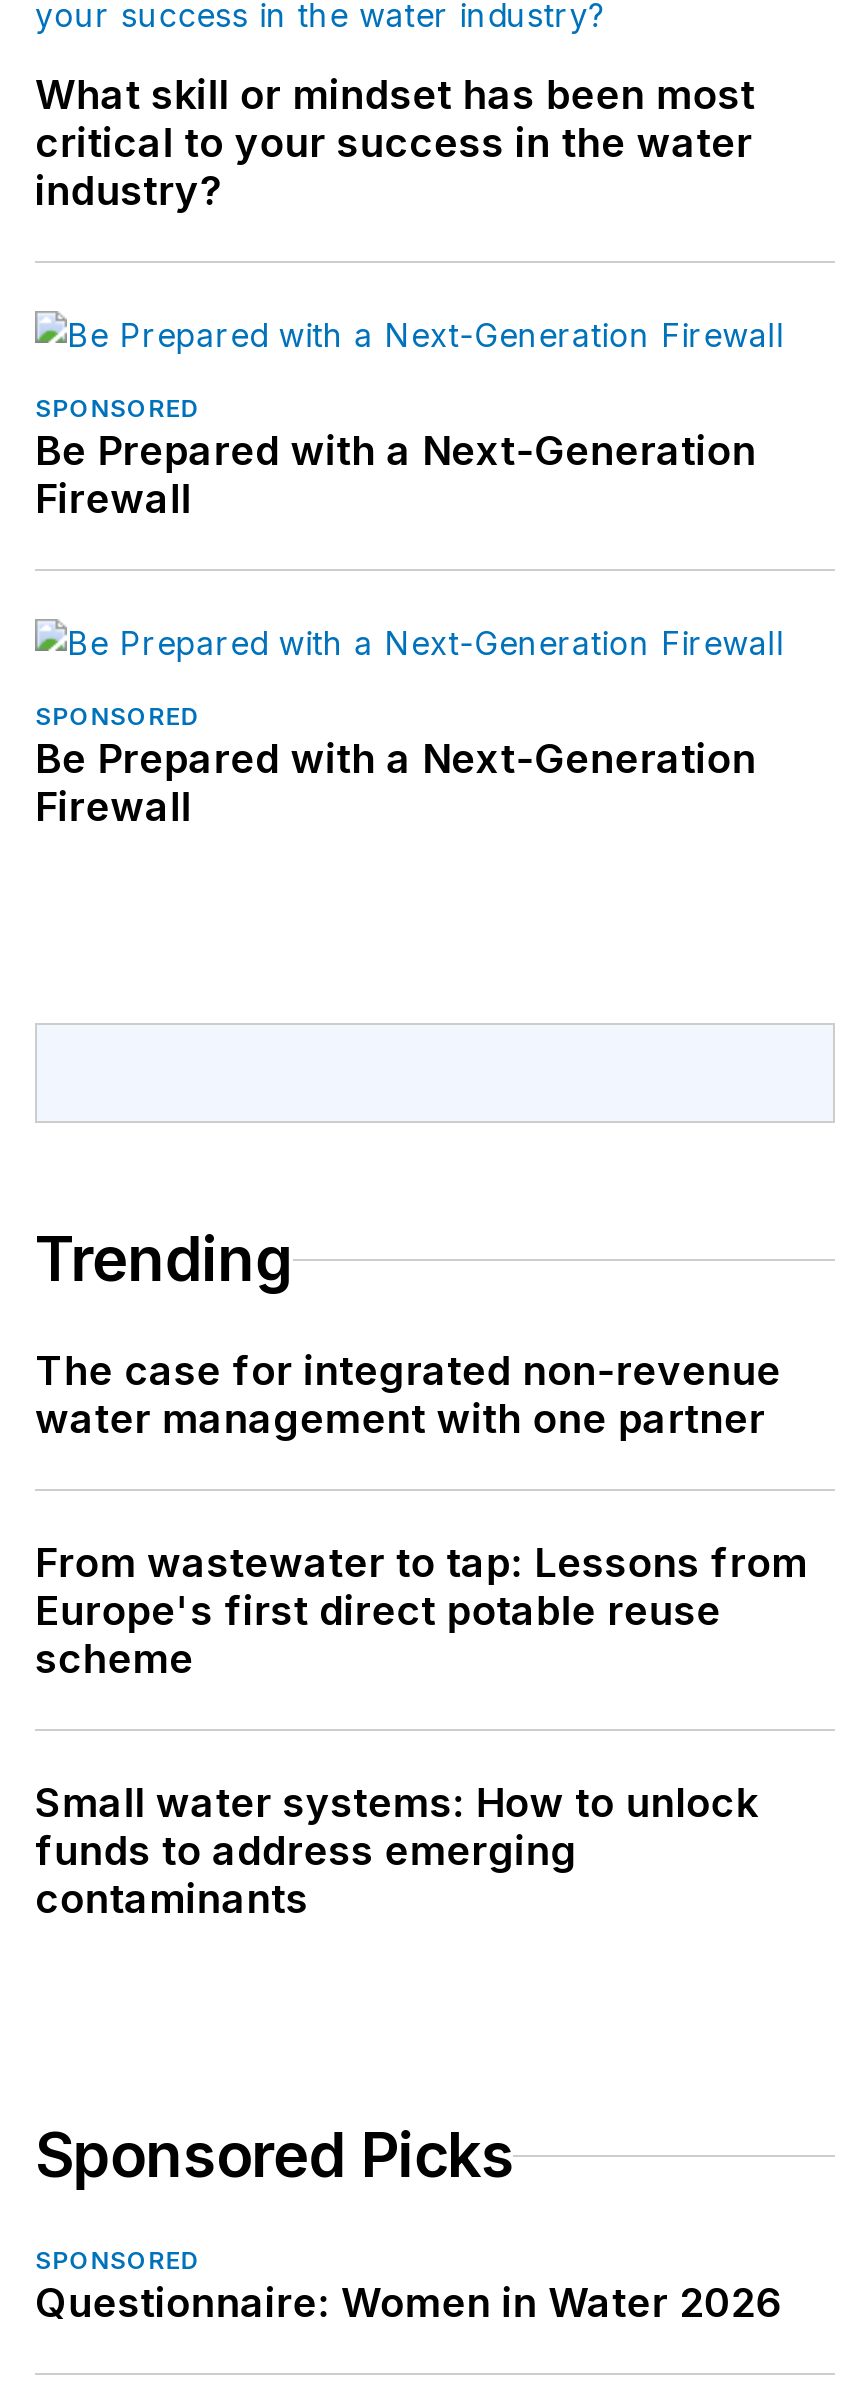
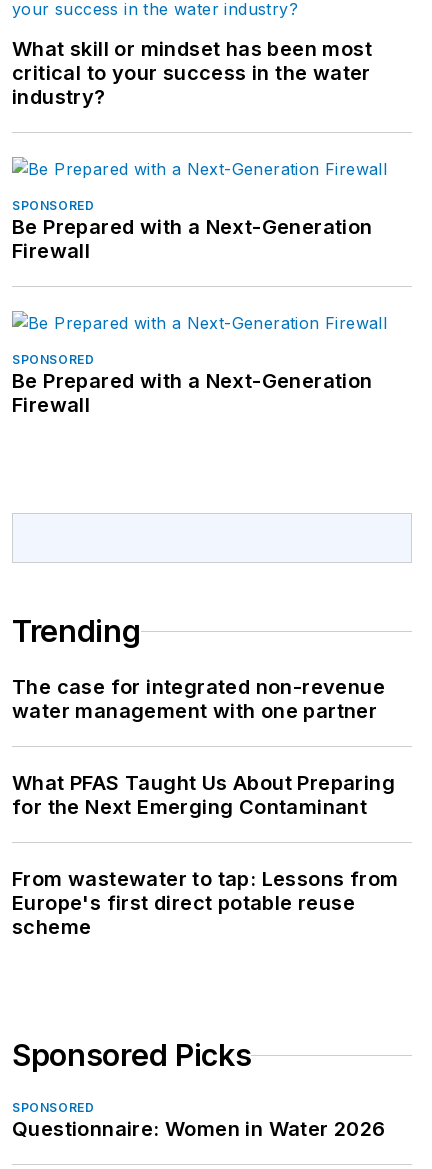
+ What PFAS Taught Us About Preparing
+ for the Next Emerging Contaminant

moved down: From wastewater to tap: Lessons from | Europe's first direct potable reuse | scheme

- Small water systems: How to unlock
- funds to address emerging
- contaminants
